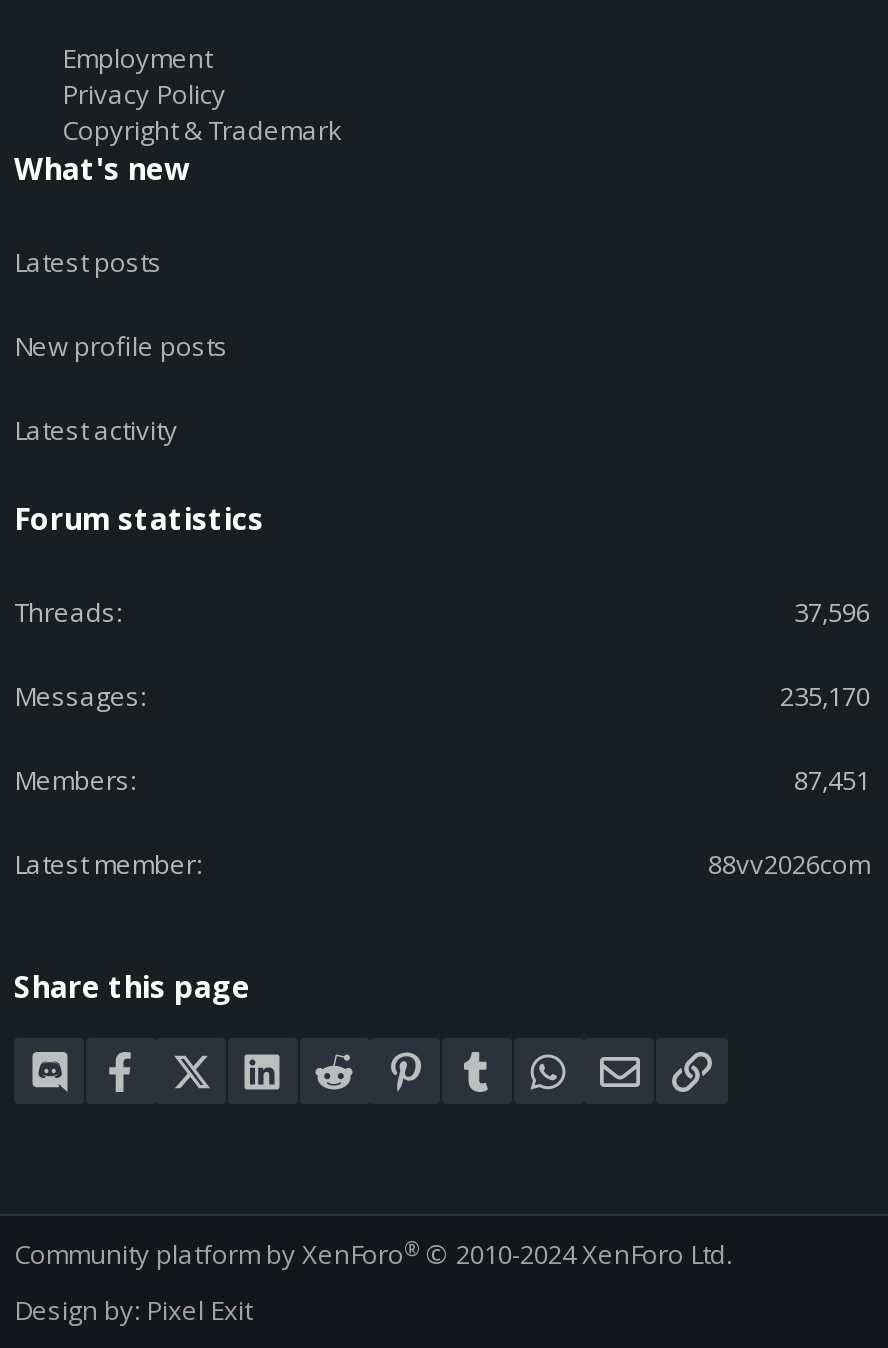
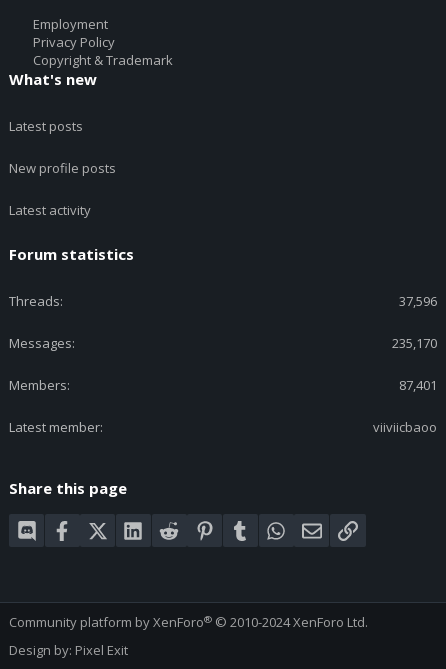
- 87,451
+ 87,401

- 88vv2026com
+ viiviicbaoo
